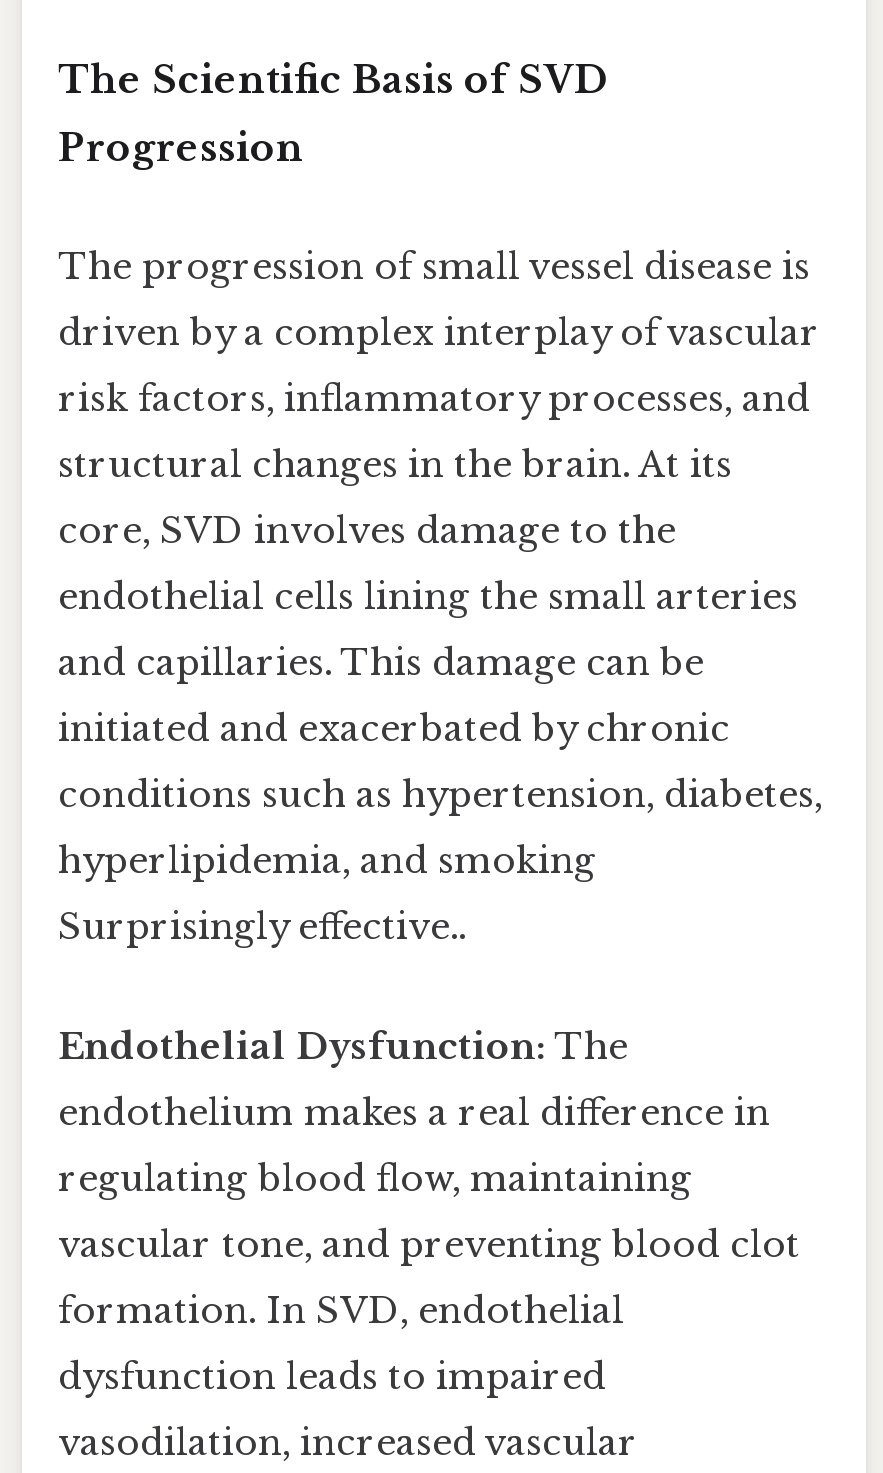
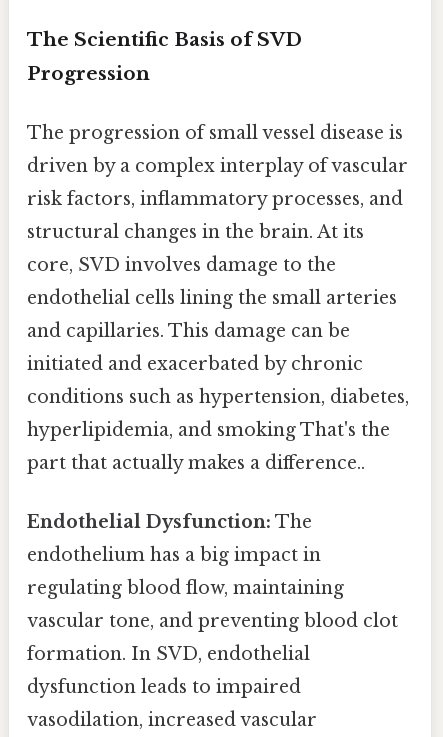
- hyperlipidemia, and smoking
+ hyperlipidemia, and smoking That's the

- Surprisingly effective..
+ part that actually makes a difference..

- endothelium makes a real difference in
+ endothelium has a big impact in
